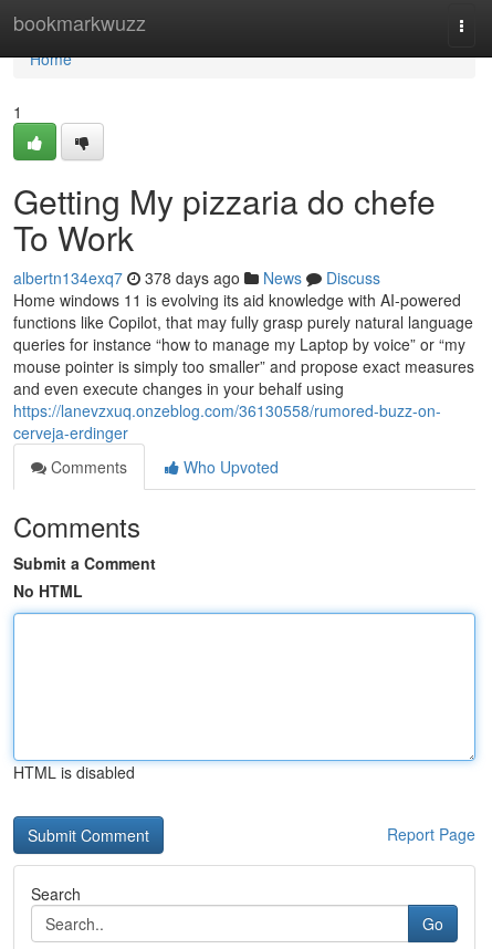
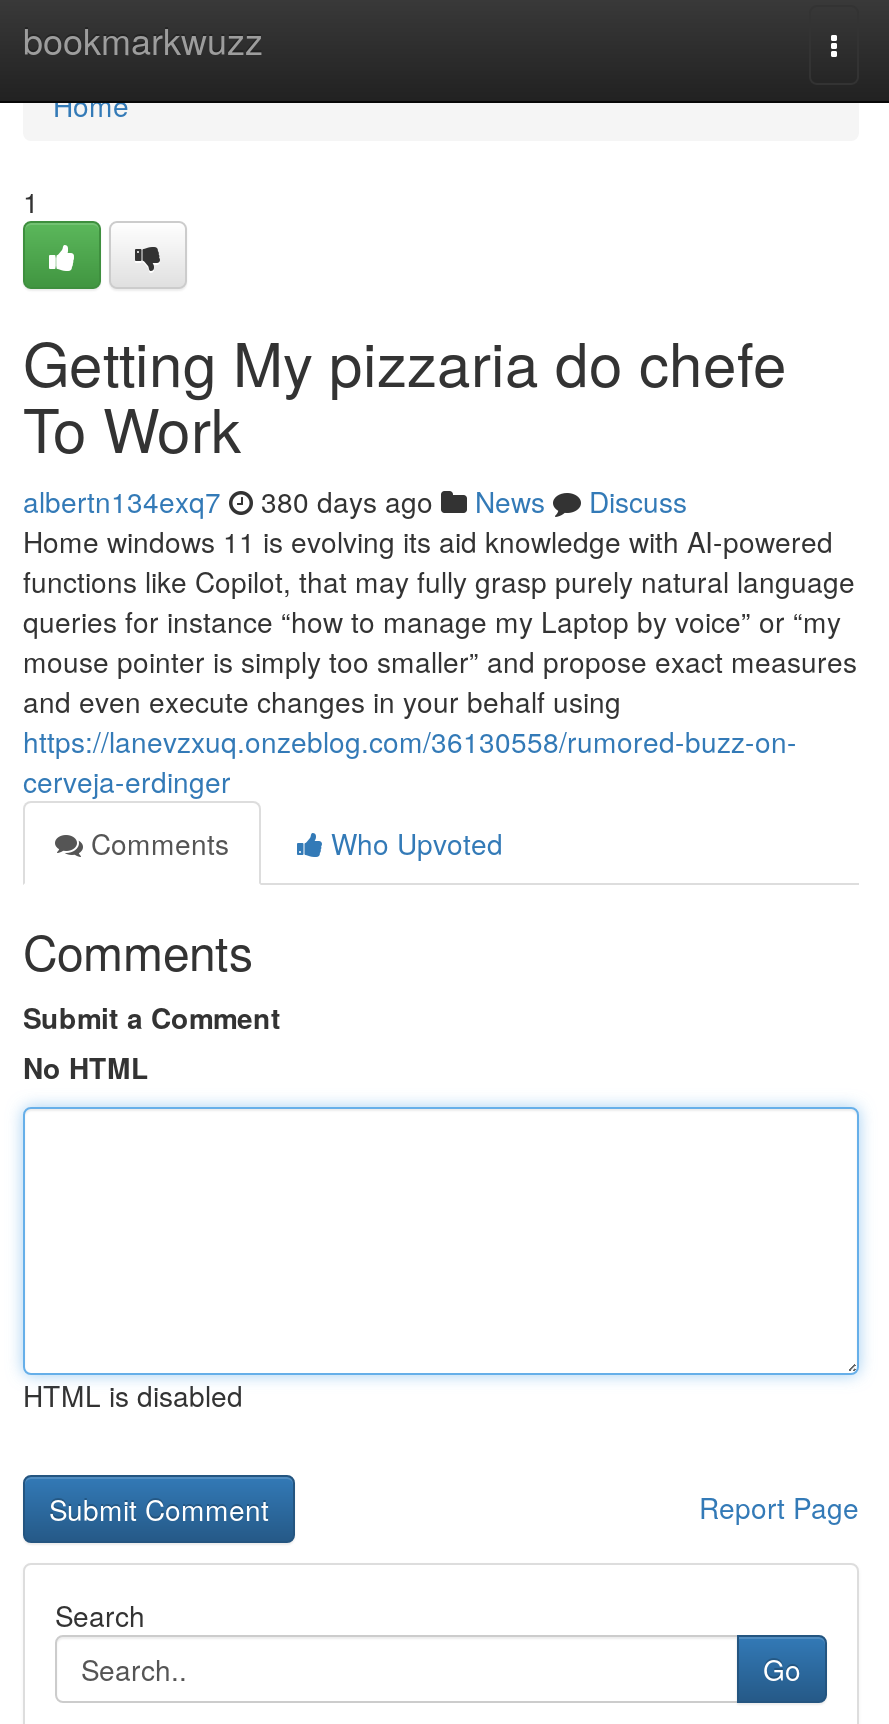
- albertn134exq7 378 days ago News Discuss
+ albertn134exq7 380 days ago News Discuss
